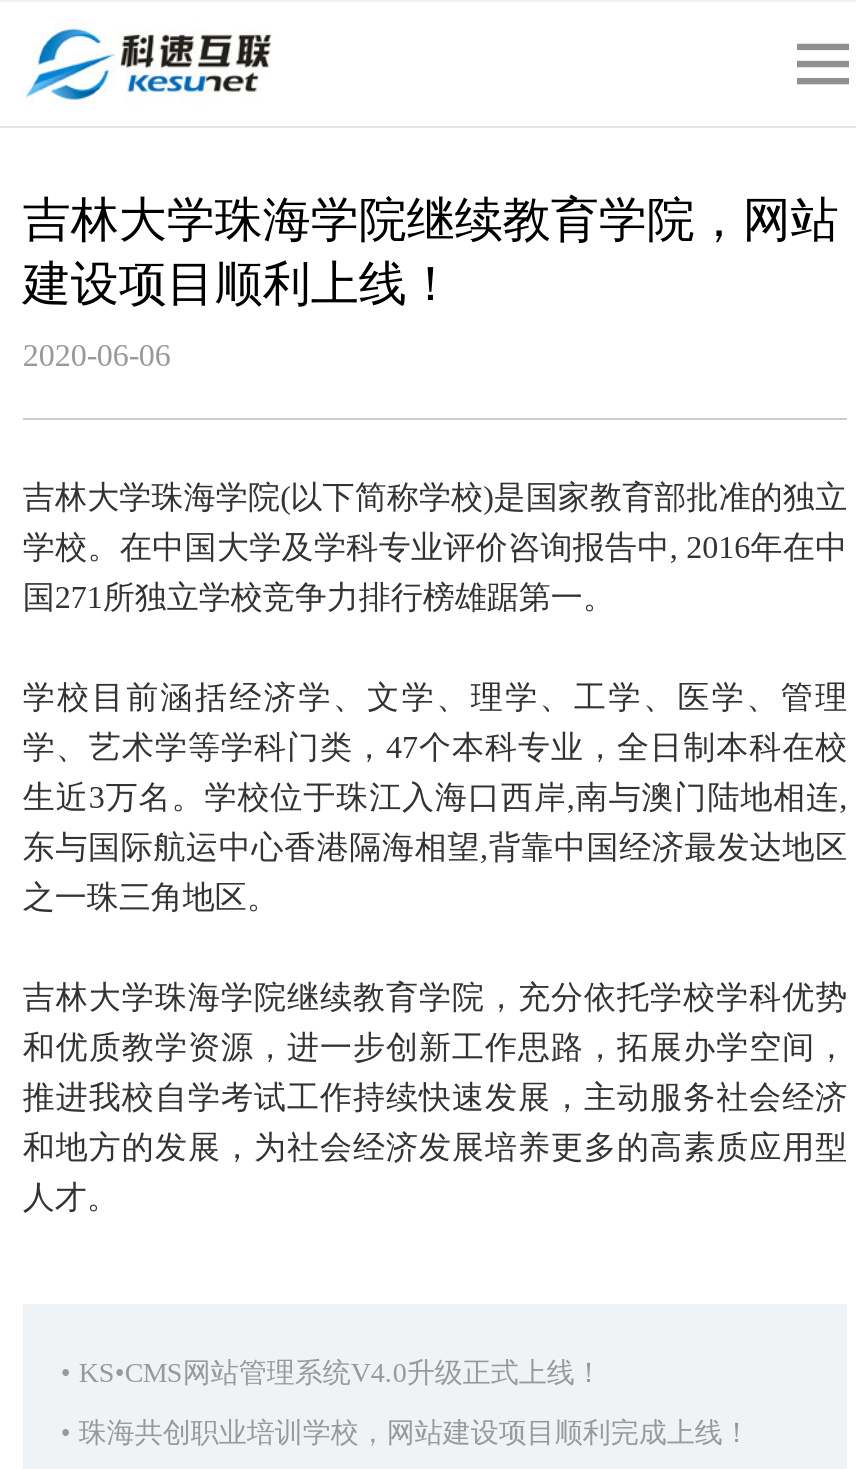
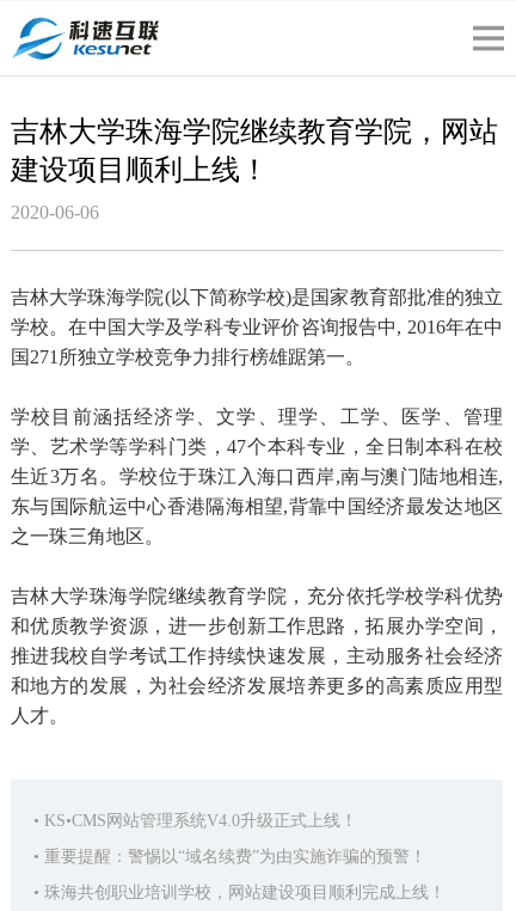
+ • 重要提醒：警惕以“域名续费”为由实施诈骗的预警！
